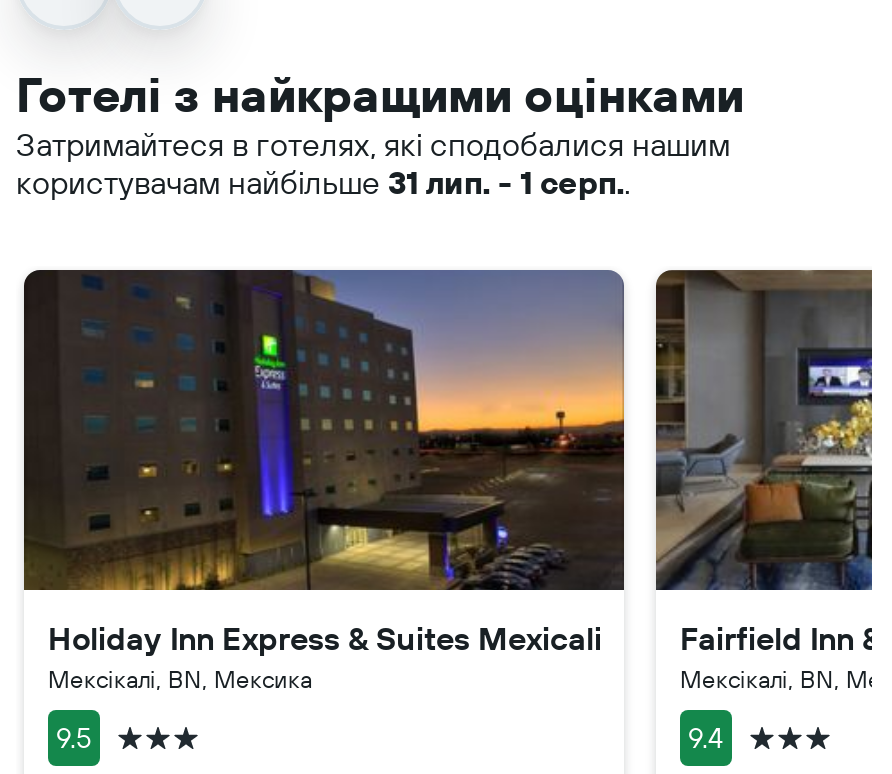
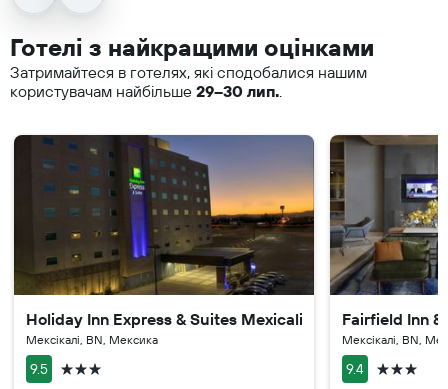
- користувачам найбільше 31 лип. - 1 серп..
+ користувачам найбільше 29–30 лип..
